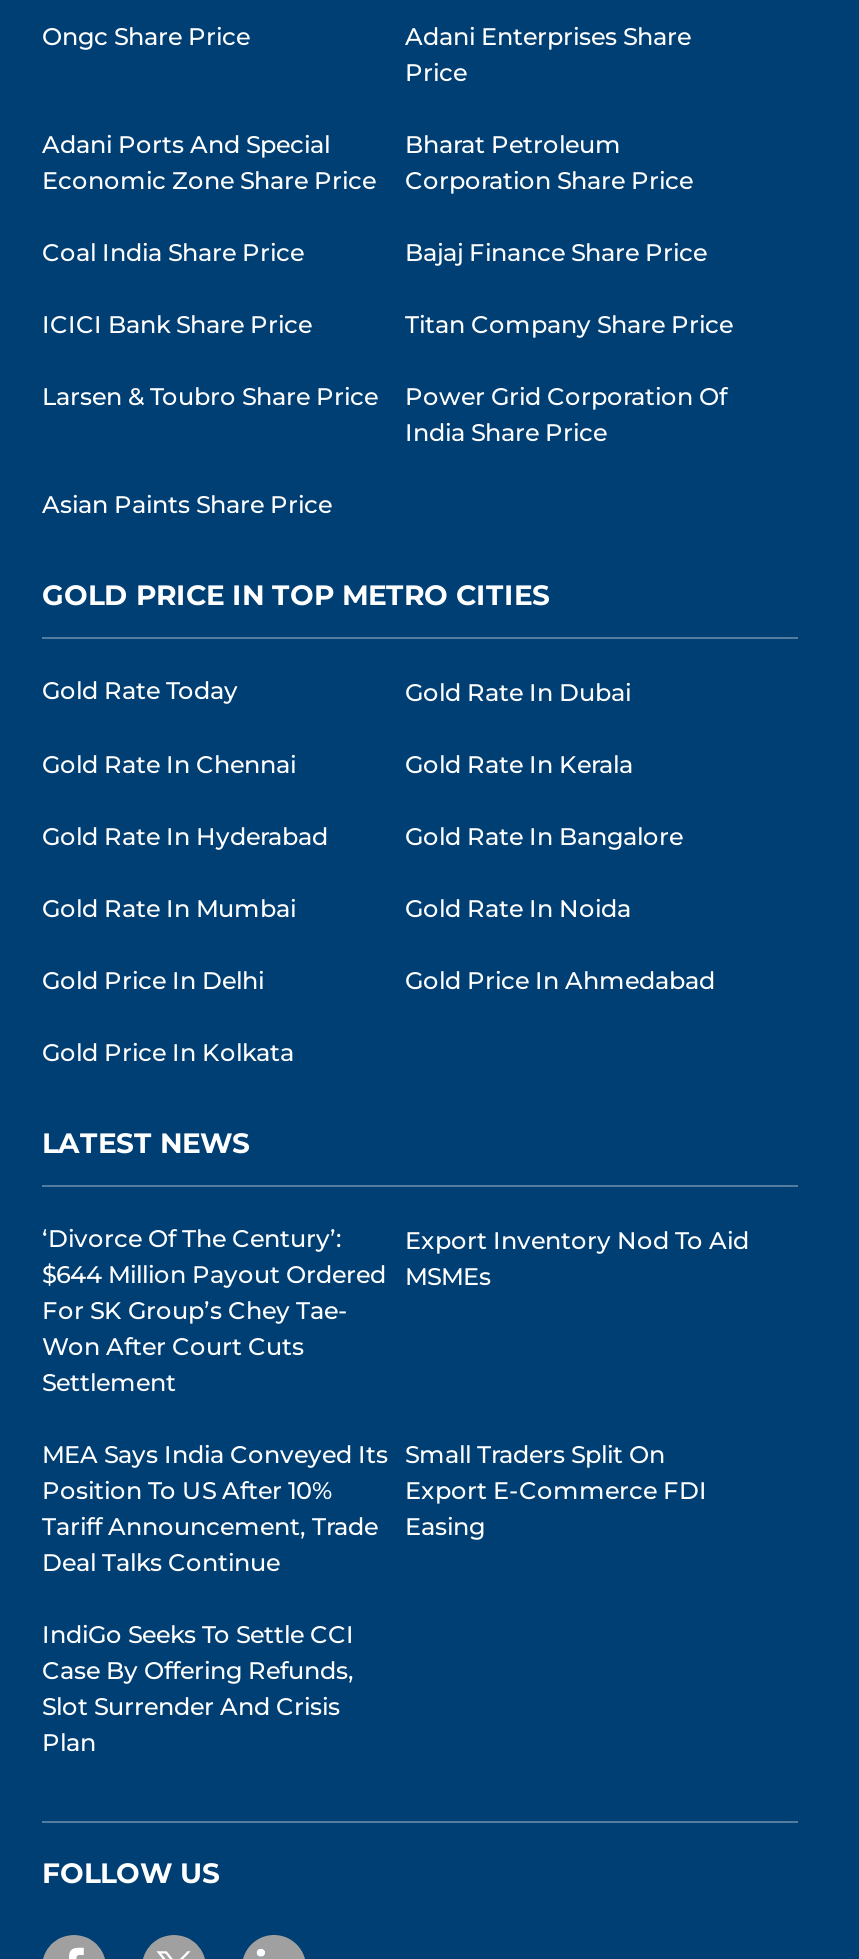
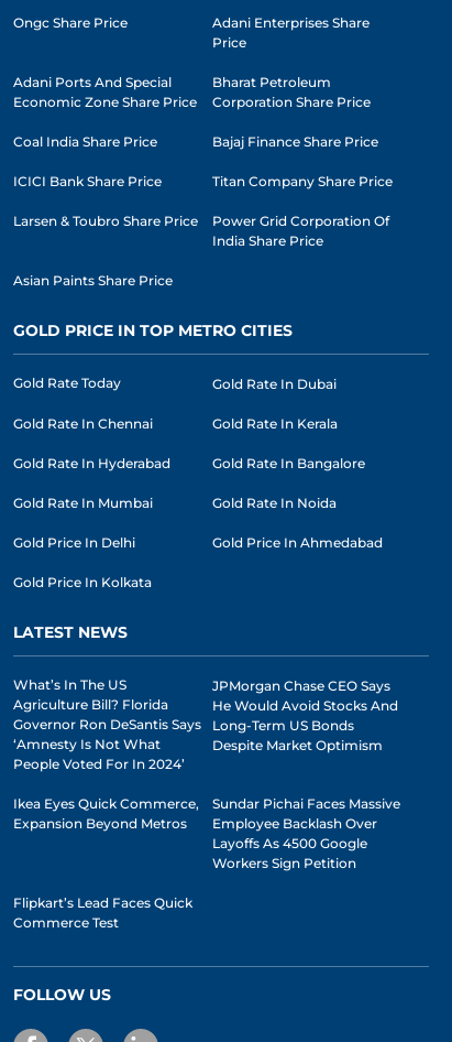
- ‘Divorce Of The Century’:
- $644 Million Payout Ordered
- For SK Group’s Chey Tae-
- Won After Court Cuts
- Settlement
+ What’s In The US
+ Agriculture Bill? Florida
+ Governor Ron DeSantis Says
+ ‘Amnesty Is Not What
+ People Voted For In 2024’

- Export Inventory Nod To Aid
- MSMEs
+ JPMorgan Chase CEO Says
+ He Would Avoid Stocks And
+ Long-Term US Bonds
+ Despite Market Optimism

- MEA Says India Conveyed Its
- Position To US After 10%
- Tariff Announcement, Trade
- Deal Talks Continue
+ Ikea Eyes Quick Commerce,
+ Expansion Beyond Metros

- Small Traders Split On
- Export E-Commerce FDI
- Easing
+ Sundar Pichai Faces Massive
+ Employee Backlash Over
+ Layoffs As 4500 Google
+ Workers Sign Petition

- IndiGo Seeks To Settle CCI
- Case By Offering Refunds,
- Slot Surrender And Crisis
- Plan
+ Flipkart’s Lead Faces Quick
+ Commerce Test
